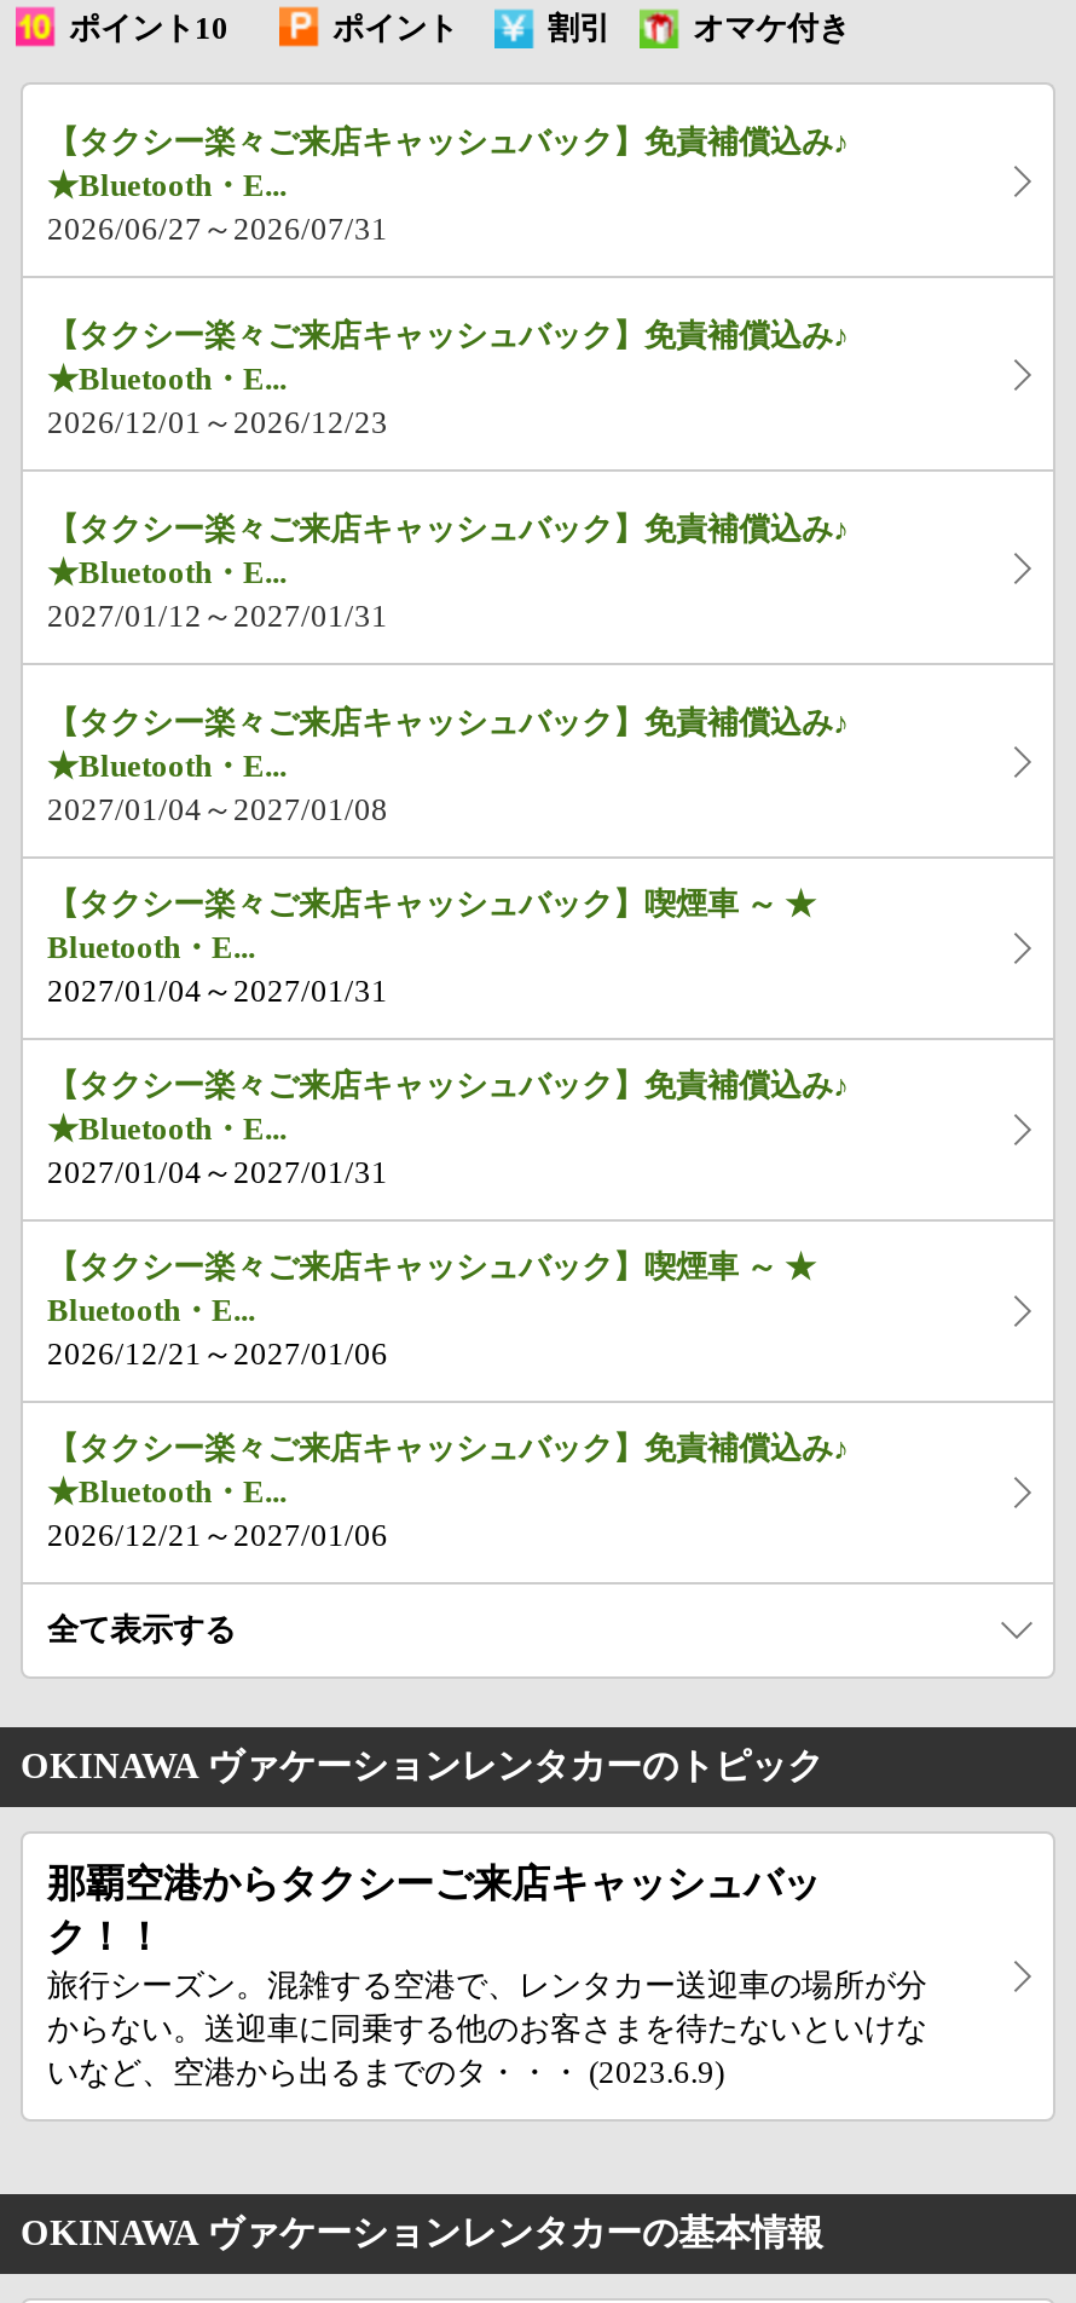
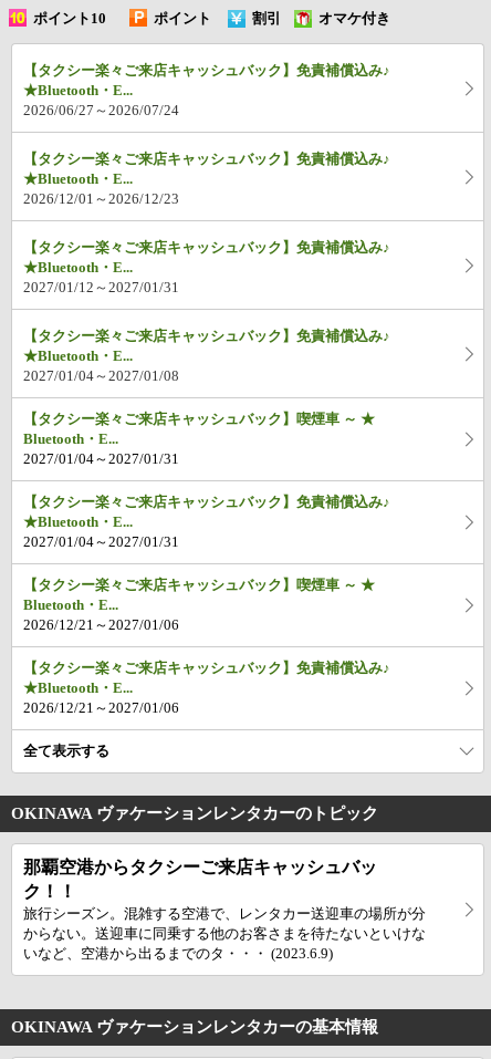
- 2026/06/27～2026/07/31
+ 2026/06/27～2026/07/24
